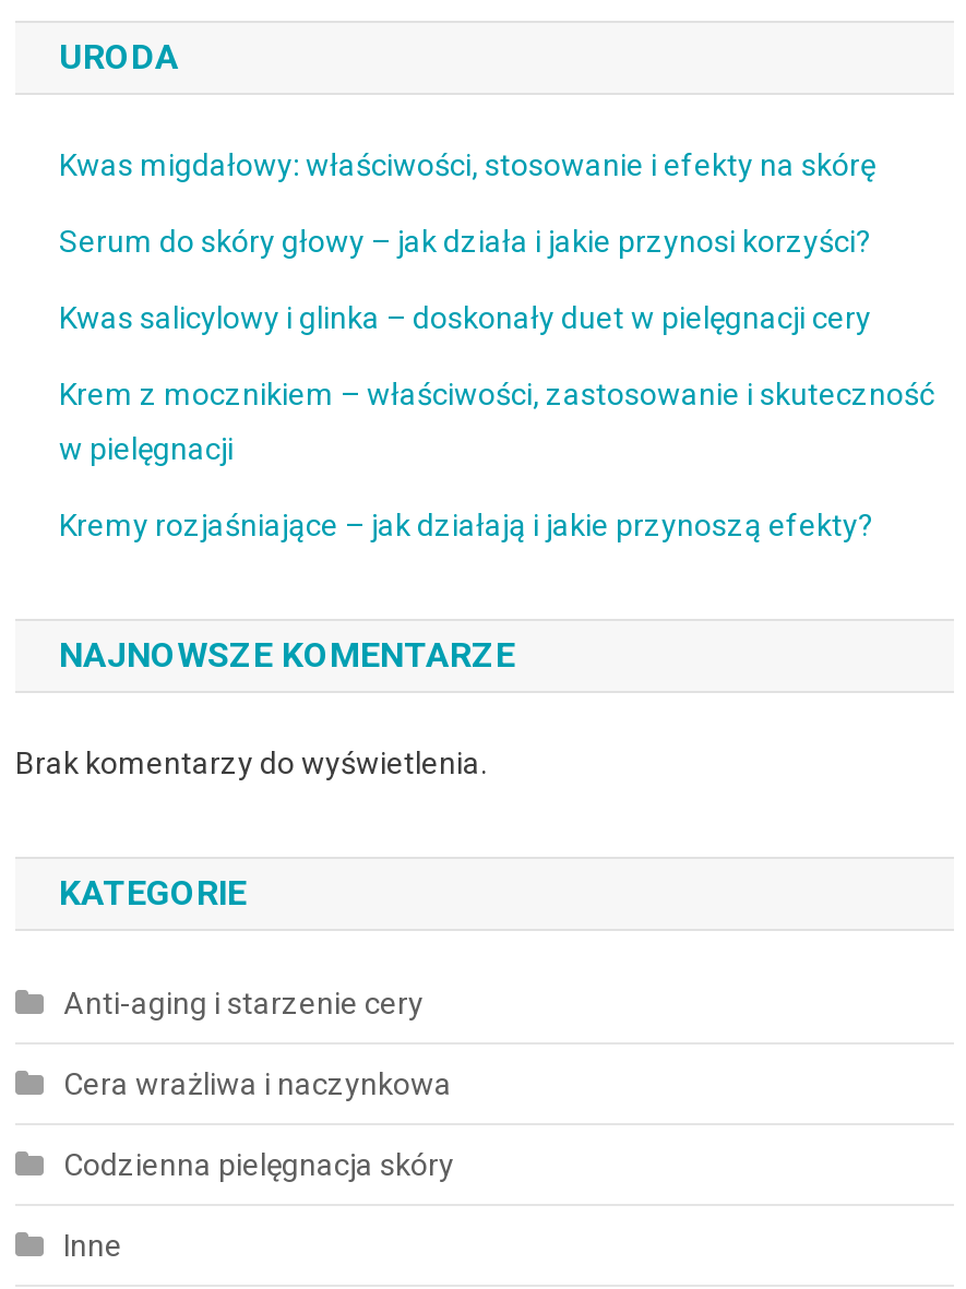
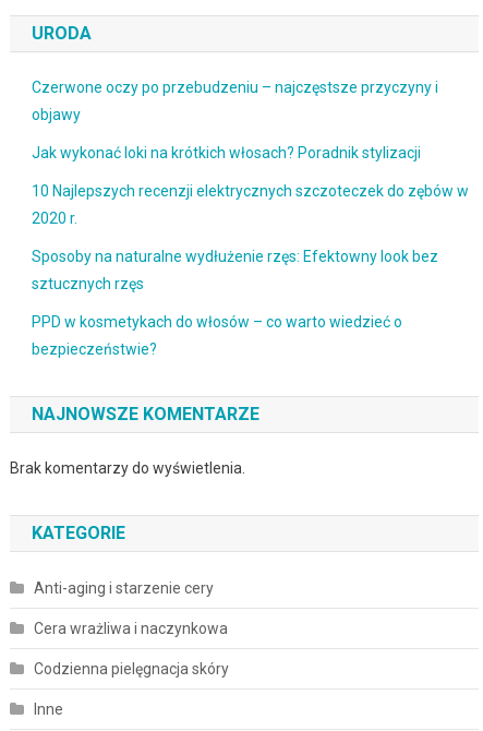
- Kwas migdałowy: właściwości, stosowanie i efekty na skórę
- Serum do skóry głowy – jak działa i jakie przynosi korzyści?
- Kwas salicylowy i glinka – doskonały duet w pielęgnacji cery
- Krem z mocznikiem – właściwości, zastosowanie i skuteczność
- w pielęgnacji
- Kremy rozjaśniające – jak działają i jakie przynoszą efekty?
+ Czerwone oczy po przebudzeniu – najczęstsze przyczyny i
+ objawy
+ Jak wykonać loki na krótkich włosach? Poradnik stylizacji
+ 10 Najlepszych recenzji elektrycznych szczoteczek do zębów w
+ 2020 r.
+ Sposoby na naturalne wydłużenie rzęs: Efektowny look bez
+ sztucznych rzęs
+ PPD w kosmetykach do włosów – co warto wiedzieć o
+ bezpieczeństwie?
